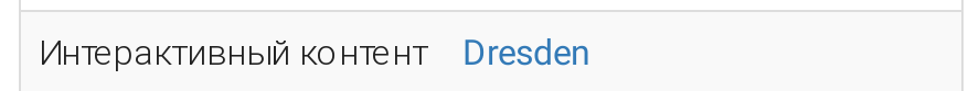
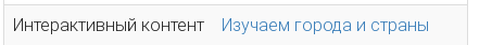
- Dresden
+ Изучаем города и страны
